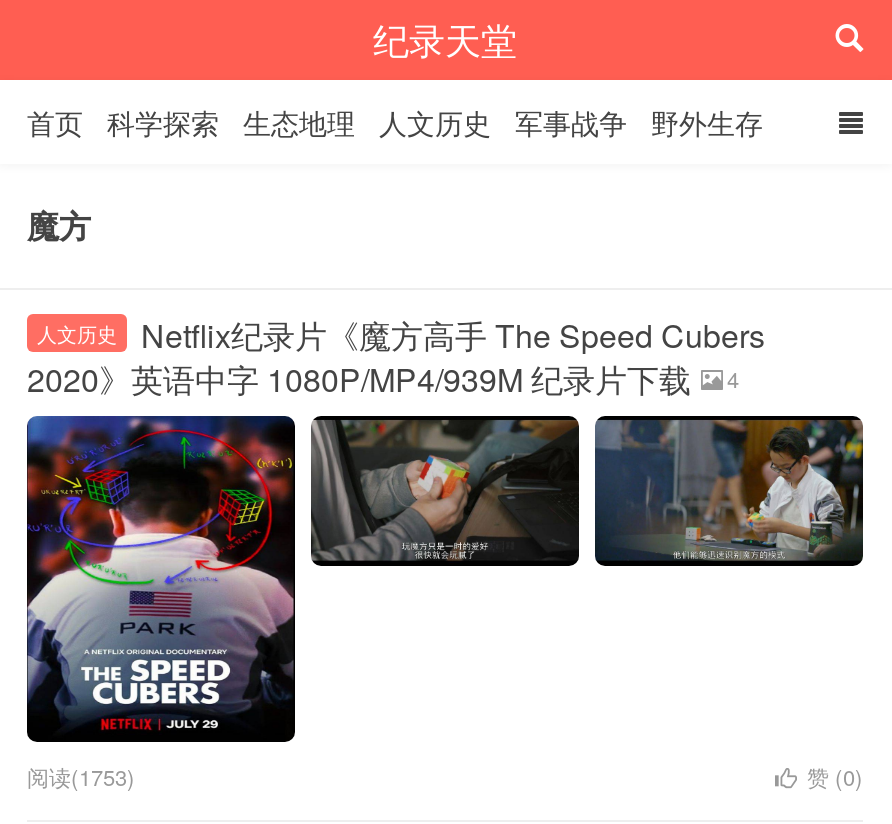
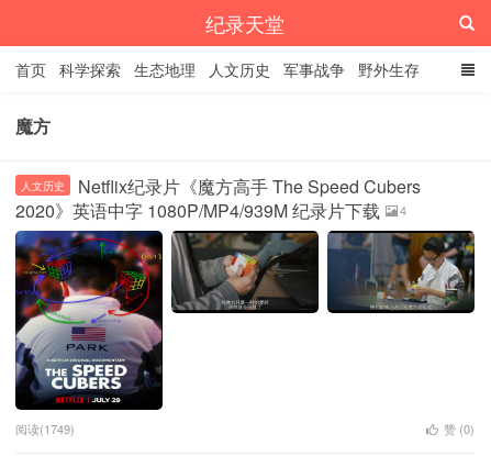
- 阅读(1753)
+ 阅读(1749)
